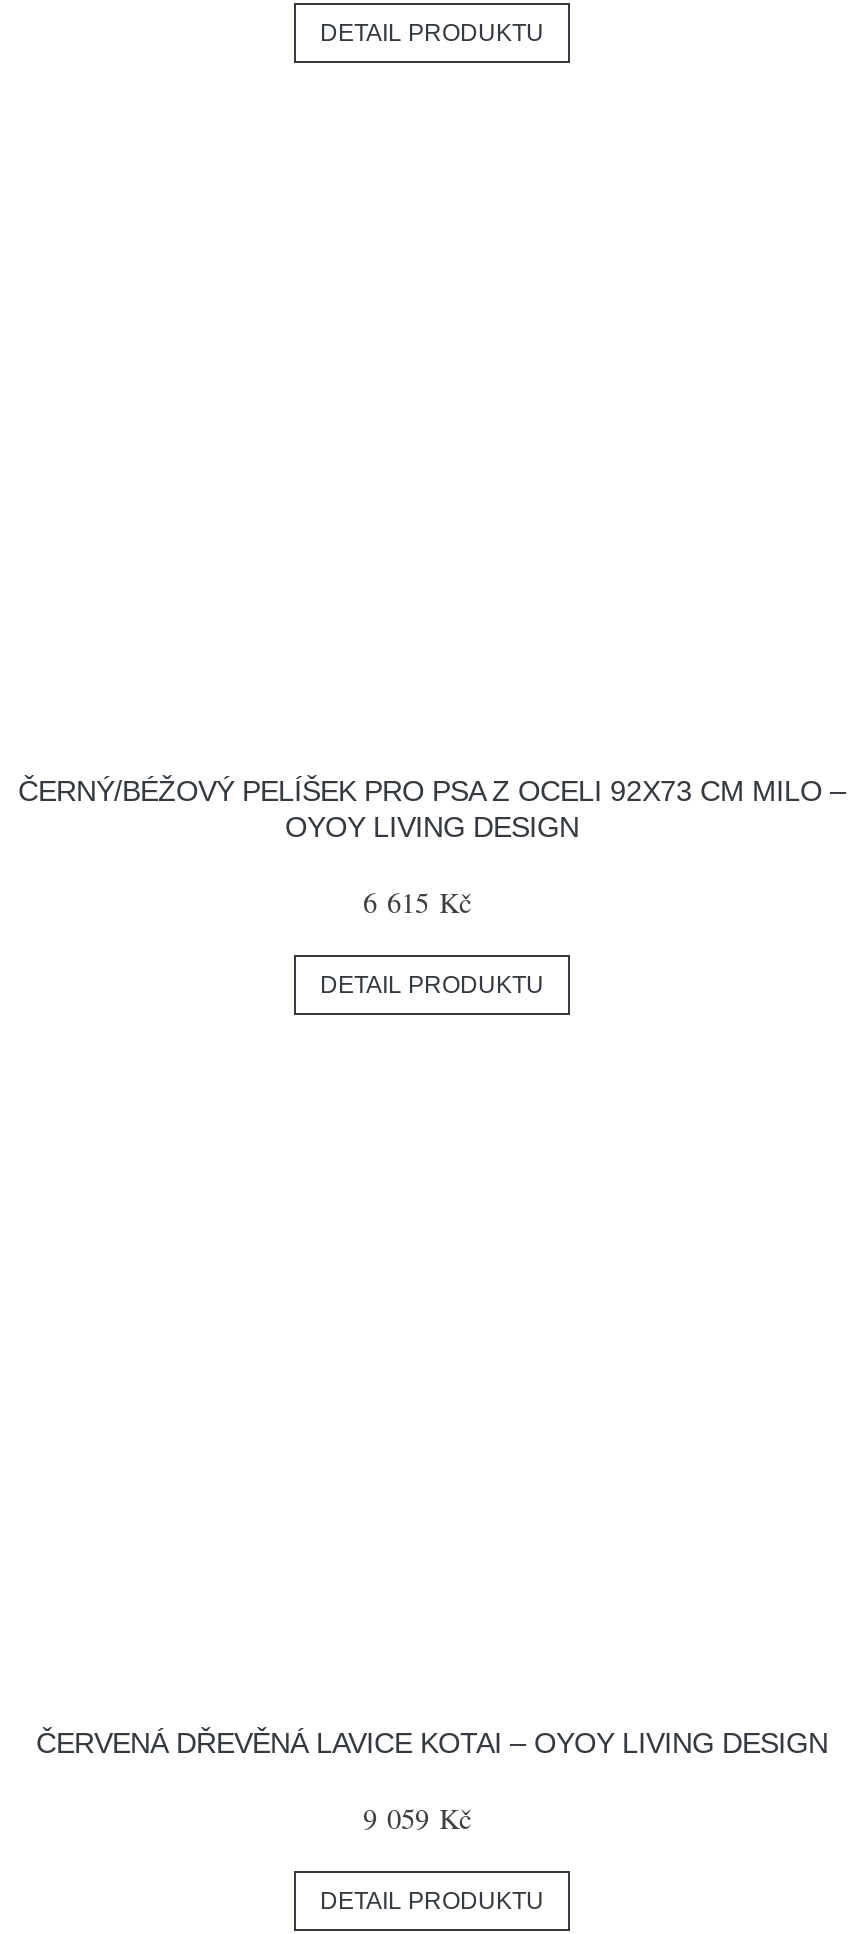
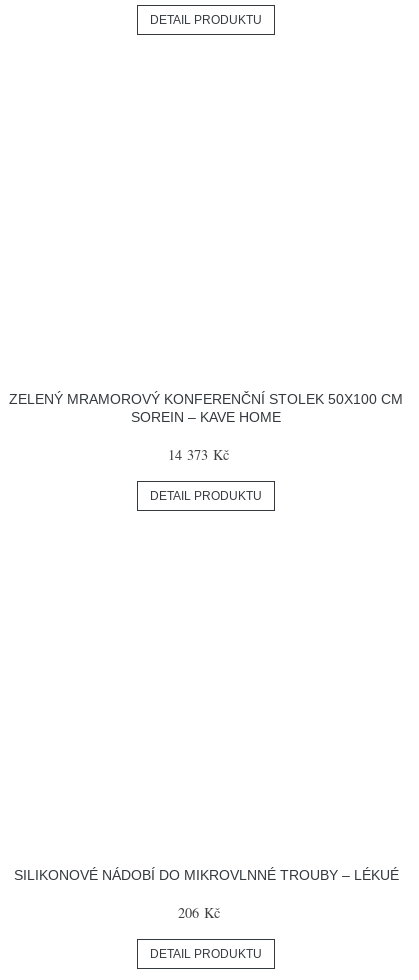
- ČERNÝ/BÉŽOVÝ PELÍŠEK PRO PSA Z OCELI 92X73 CM MILO –
- OYOY LIVING DESIGN
+ ZELENÝ MRAMOROVÝ KONFERENČNÍ STOLEK 50X100 CM
+ SOREIN – KAVE HOME

- 6 615 Kč
+ 14 373 Kč

- ČERVENÁ DŘEVĚNÁ LAVICE KOTAI – OYOY LIVING DESIGN
+ SILIKONOVÉ NÁDOBÍ DO MIKROVLNNÉ TROUBY – LÉKUÉ

- 9 059 Kč
+ 206 Kč
